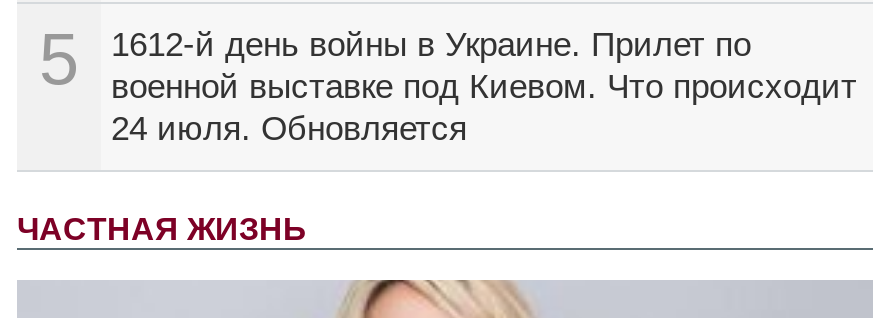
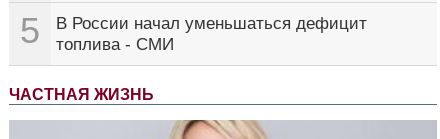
- 1612-й день войны в Украине. Прилет по
- военной выставке под Киевом. Что происходит
- 24 июля. Обновляется
+ В России начал уменьшаться дефицит
+ топлива - СМИ
